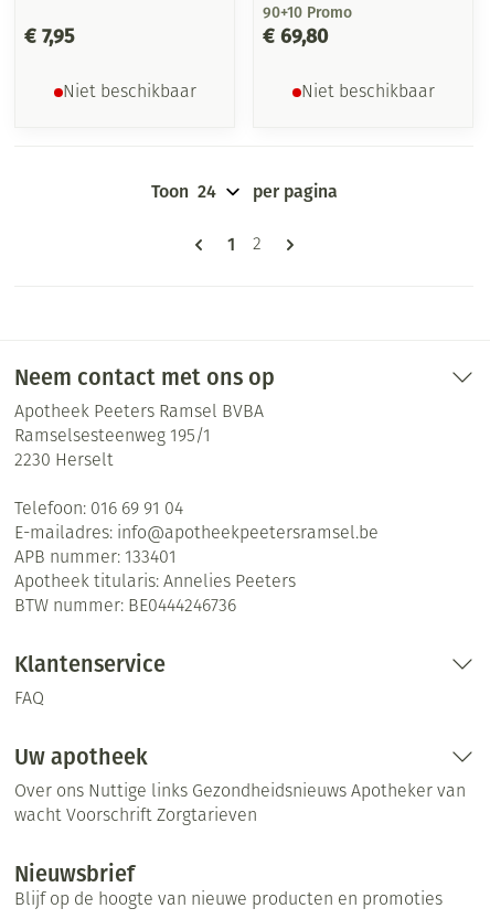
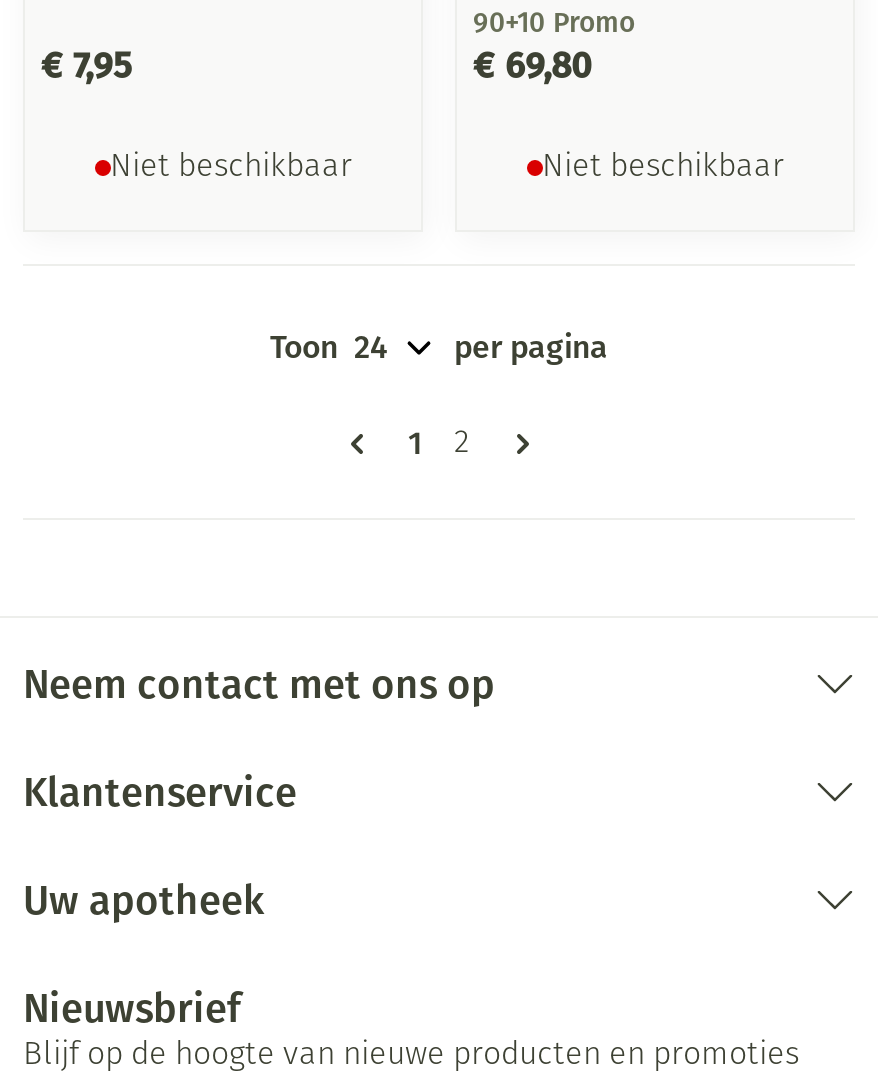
- Apotheek Peeters Ramsel BVBA
- Ramselsesteenweg 195/1
- 2230 Herselt
- Telefoon: 016 69 91 04
- E-mailadres: info@apotheekpeetersramsel.be
- APB nummer: 133401
- Apotheek titularis: Annelies Peeters
- BTW nummer: BE0444246736

- FAQ

- Over ons Nuttige links Gezondheidsnieuws Apotheker van
- wacht Voorschrift Zorgtarieven
